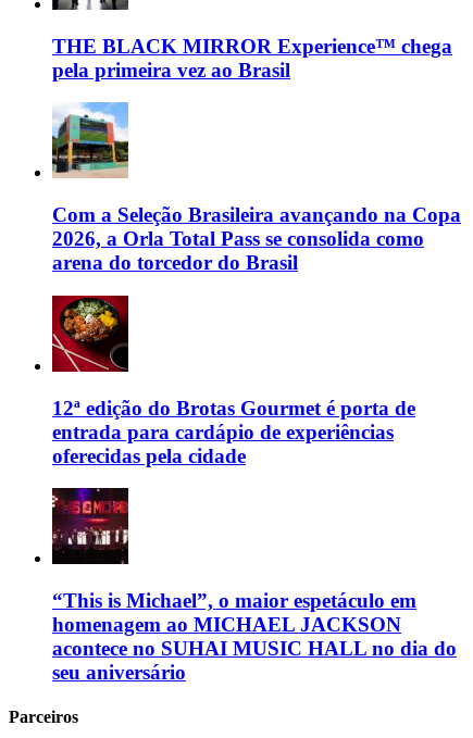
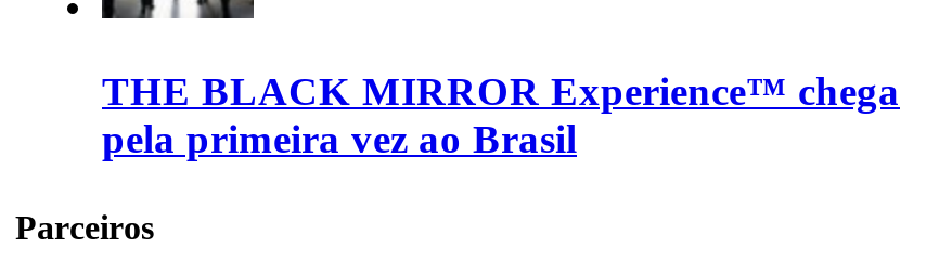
- [image]
- Com a Seleção Brasileira avançando na Copa
- 2026, a Orla Total Pass se consolida como
- arena do torcedor do Brasil

- [image]
- 12ª edição do Brotas Gourmet é porta de
- entrada para cardápio de experiências
- oferecidas pela cidade

- [image]
- “This is Michael”, o maior espetáculo em
- homenagem ao MICHAEL JACKSON
- acontece no SUHAI MUSIC HALL no dia do
- seu aniversário
